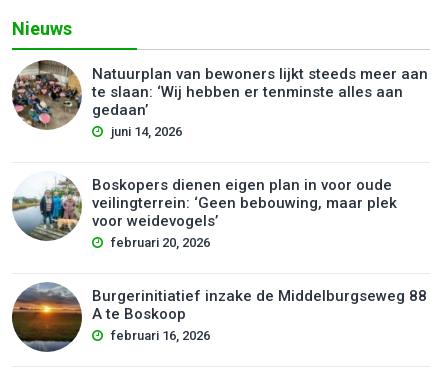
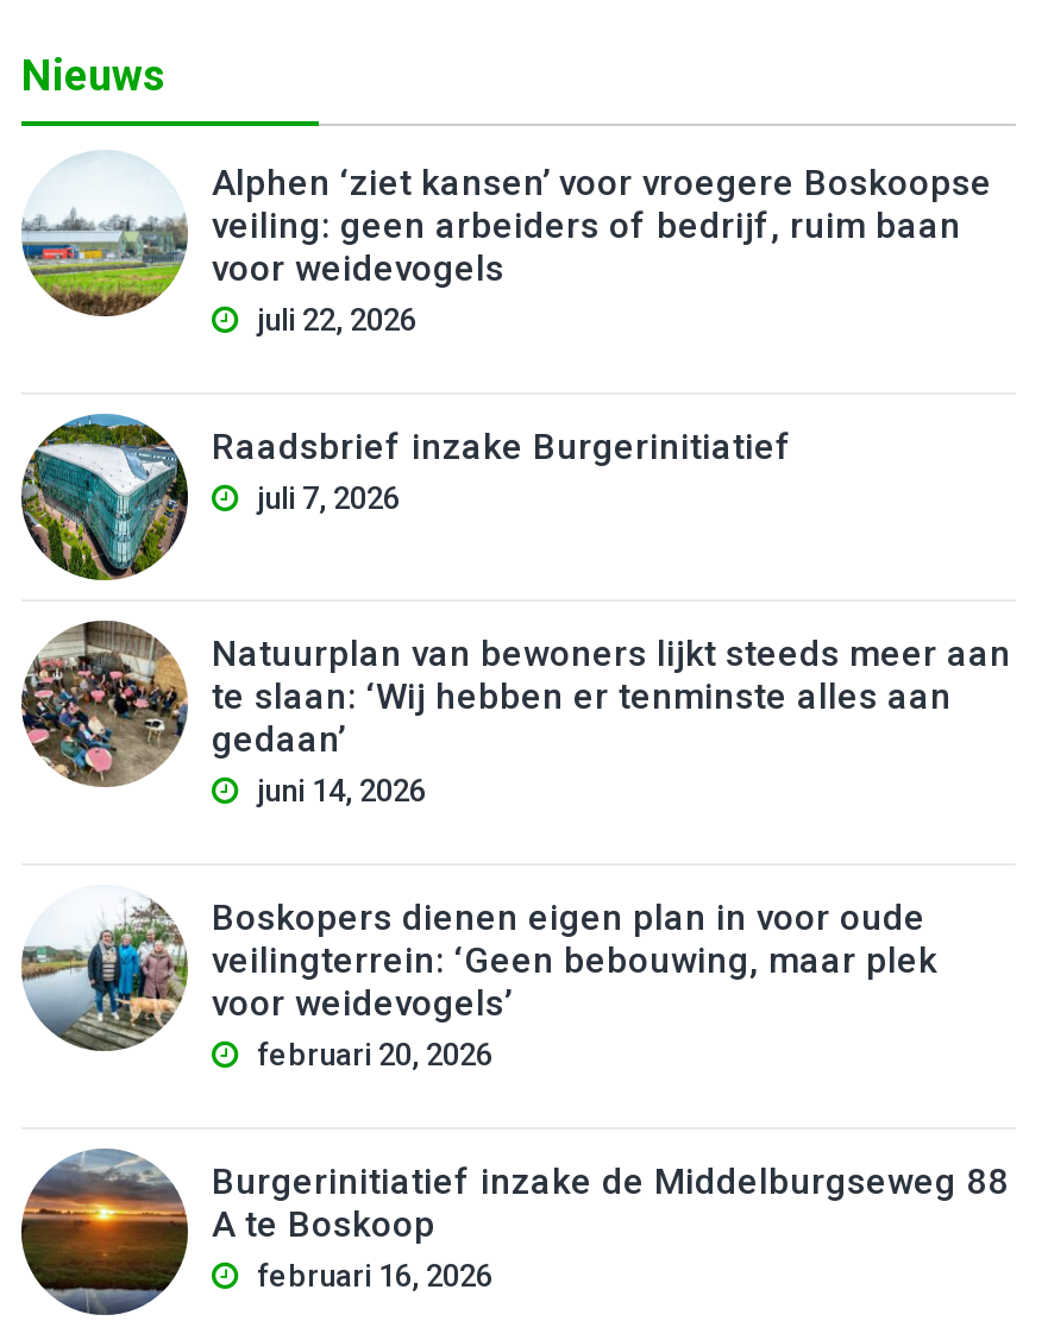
+ [image]

+ [image]
+ Alphen ‘ziet kansen’ voor vroegere Boskoopse
+ veiling: geen arbeiders of bedrijf, ruim baan
+ voor weidevogels
+ juli 22, 2026
+ Raadsbrief inzake Burgerinitiatief
+ juli 7, 2026
